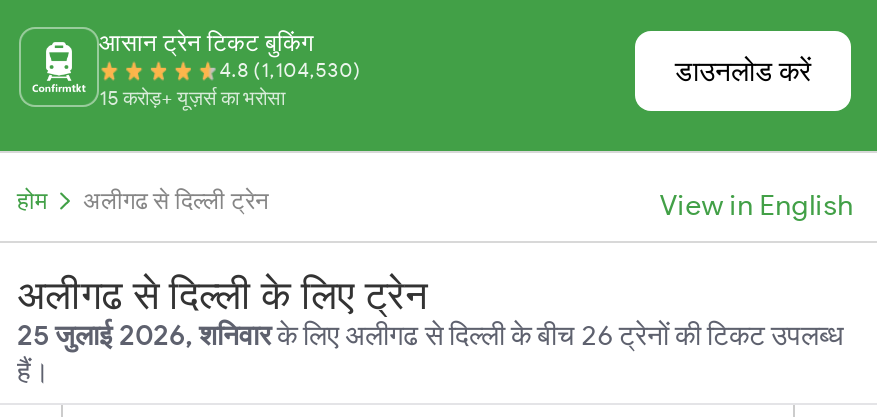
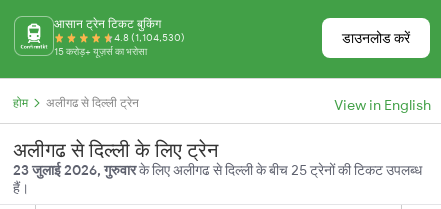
- 25 जुलाई 2026, शनिवारके लिए अलीगढ से दिल्ली के बीच 26 ट्रेनों की टिकट उपलब्ध
+ 23 जुलाई 2026, गुरुवारके लिए अलीगढ से दिल्ली के बीच 25 ट्रेनों की टिकट उपलब्ध
